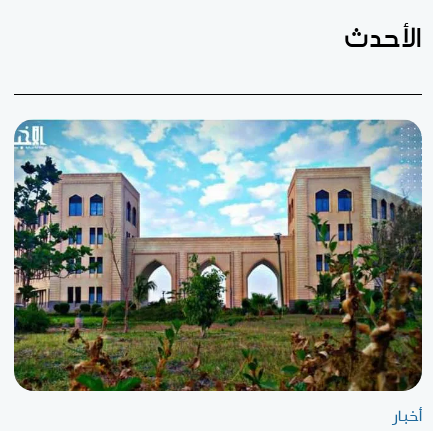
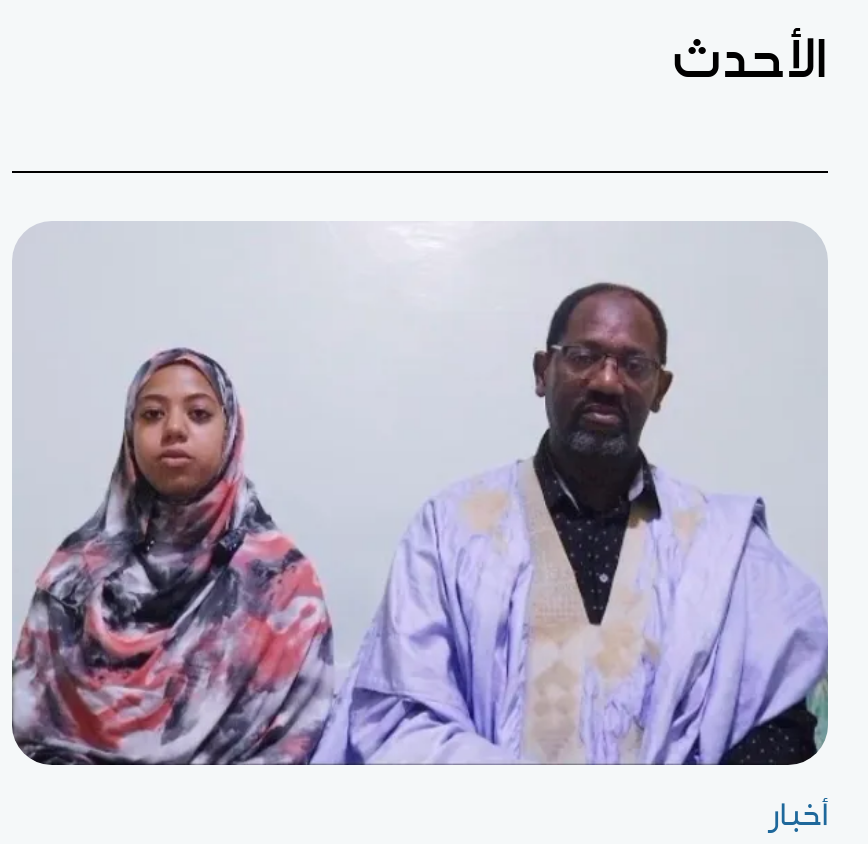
- [image]
+ [image]
